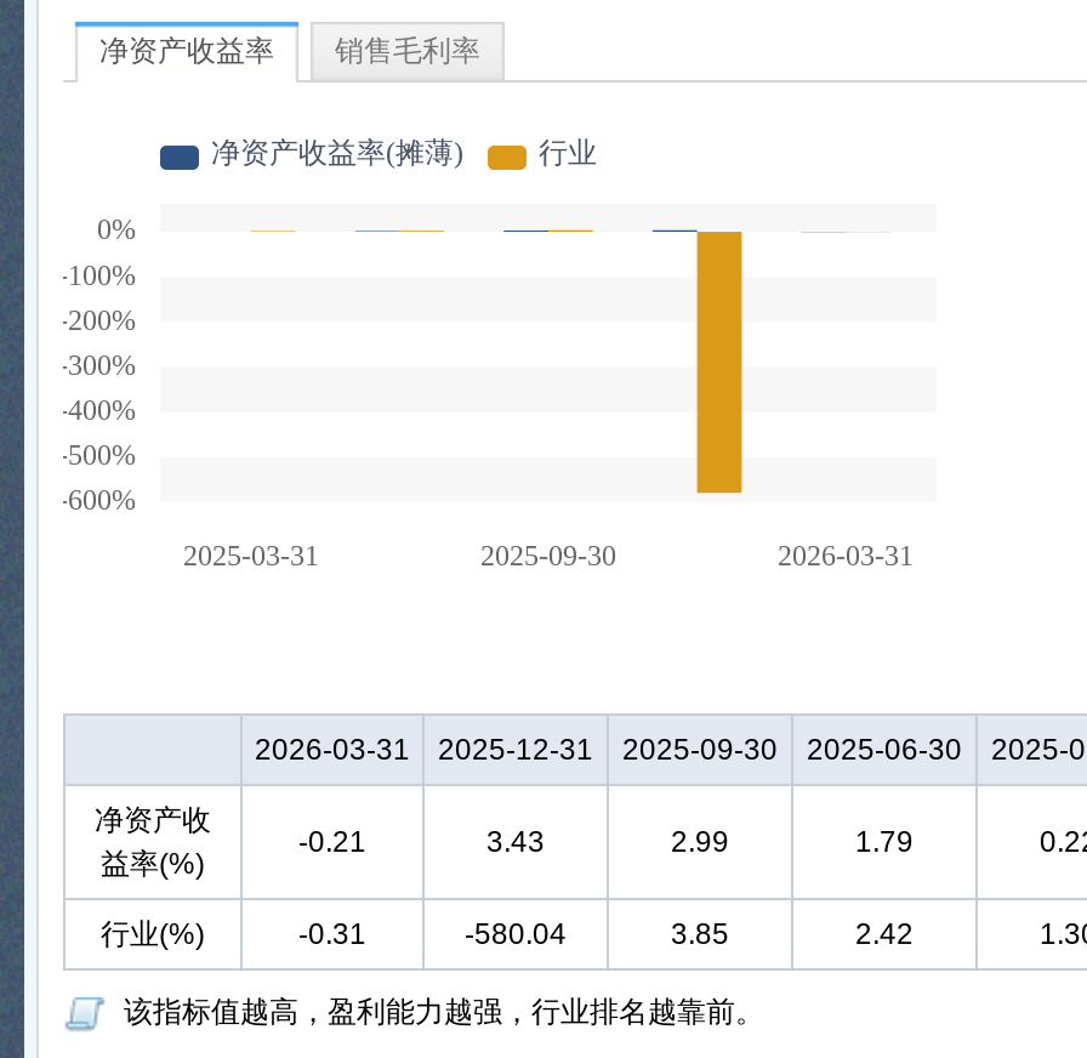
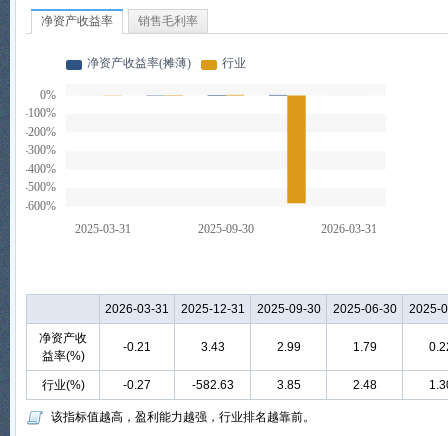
- -0.31
+ -0.27

- -580.04
+ -582.63

- 2.42
+ 2.48
